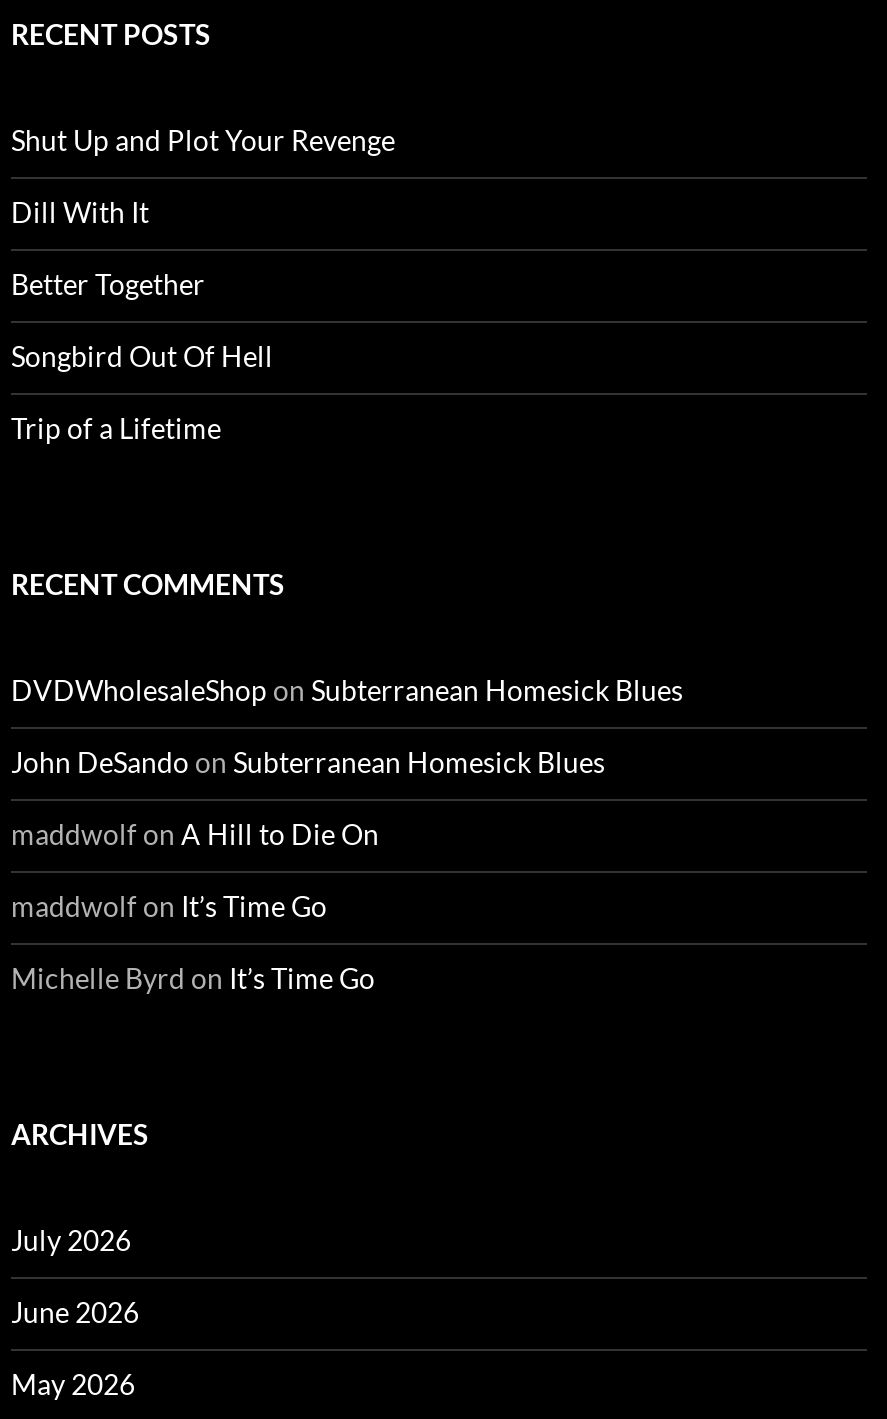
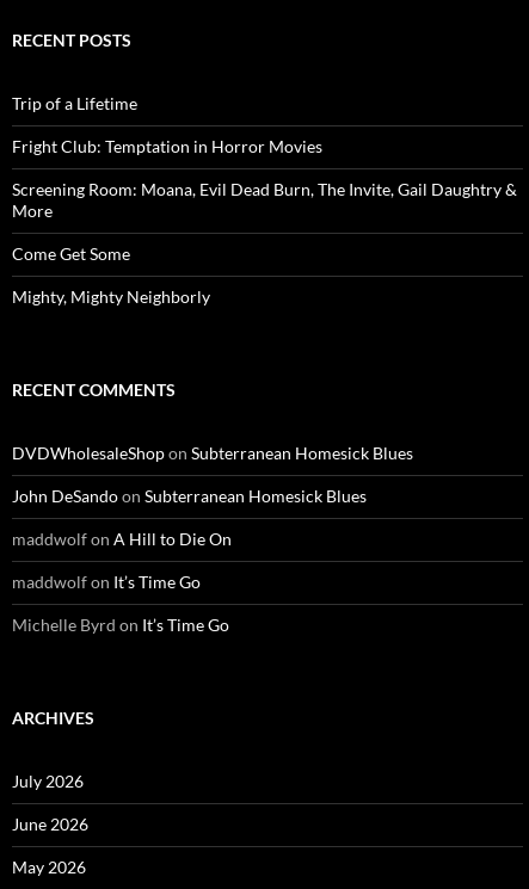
- Shut Up and Plot Your Revenge
- Dill With It
- Better Together
- Songbird Out Of Hell

moved up: Trip of a Lifetime

+ Fright Club: Temptation in Horror Movies
+ Screening Room: Moana, Evil Dead Burn, The Invite, Gail Daughtry &
+ More
+ Come Get Some
+ Mighty, Mighty Neighborly
